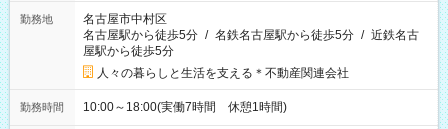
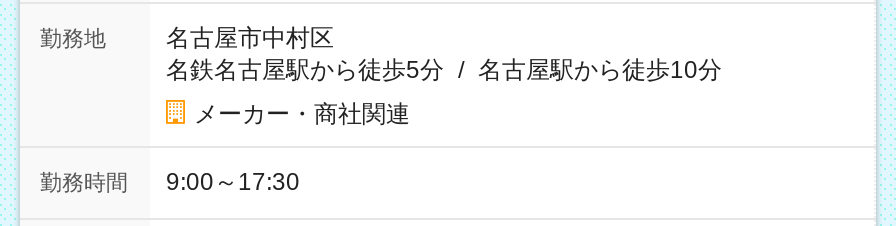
- 名古屋駅から徒歩5分 / 名鉄名古屋駅から徒歩5分 / 近鉄名古
- 屋駅から徒歩5分
+ 名鉄名古屋駅から徒歩5分 / 名古屋駅から徒歩10分

- 人々の暮らしと生活を支える＊不動産関連会社
+ メーカー・商社関連

- 10:00～18:00(実働7時間 休憩1時間)
+ 9:00～17:30
